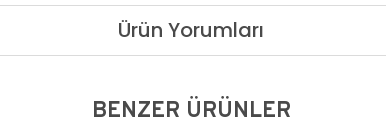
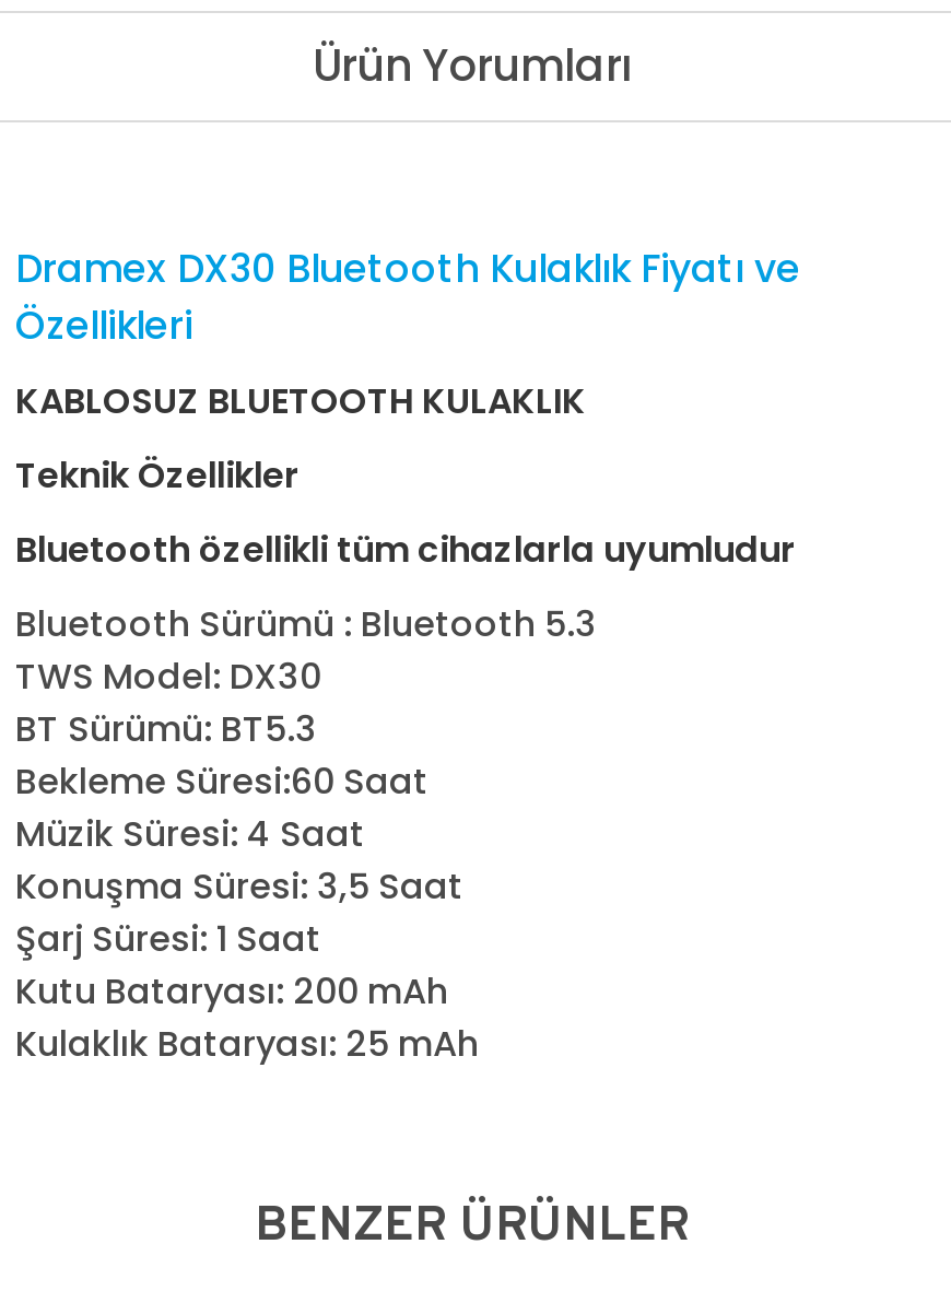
+ Dramex DX30 Bluetooth Kulaklık Fiyatı ve
+ Özellikleri
+ KABLOSUZ BLUETOOTH KULAKLIK
+ Teknik Özellikler
+ Bluetooth özellikli tüm cihazlarla uyumludur
+ Bluetooth Sürümü : Bluetooth 5.3
+ TWS Model: DX30
+ BT Sürümü: BT5.3
+ Bekleme Süresi:60 Saat
+ Müzik Süresi: 4 Saat
+ Konuşma Süresi: 3,5 Saat
+ Şarj Süresi: 1 Saat
+ Kutu Bataryası: 200 mAh
+ Kulaklık Bataryası: 25 mAh
